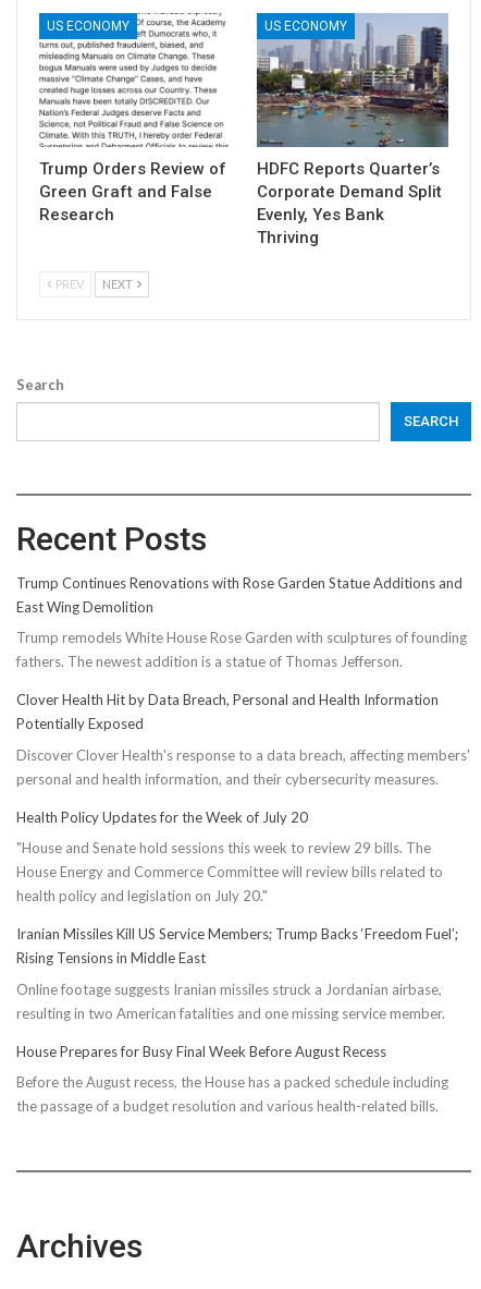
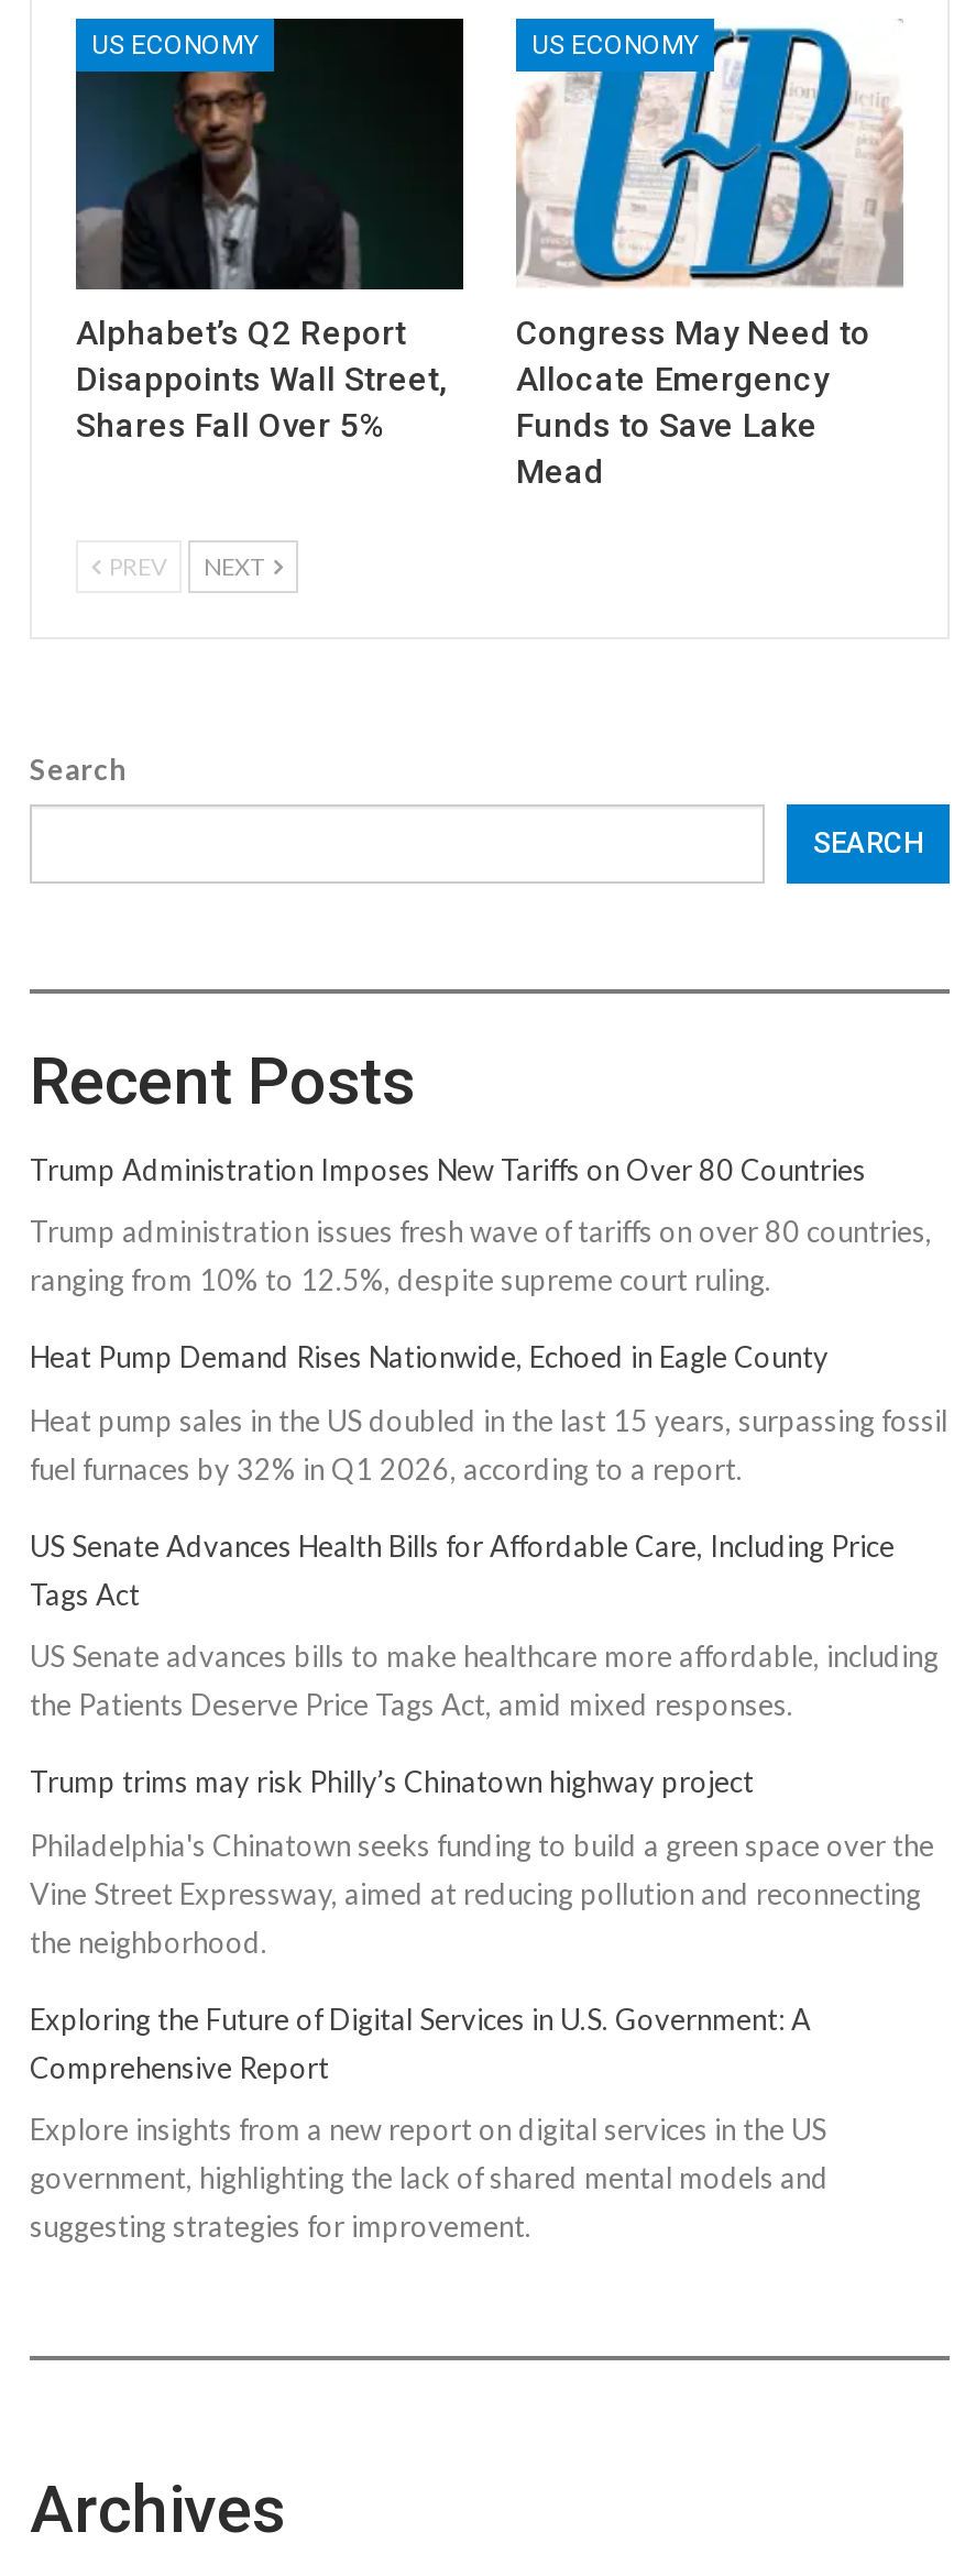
- [image]
- Trump Orders Review of
- Green Graft and False
- Research
+ [image]
+ Alphabet’s Q2 Report
+ Disappoints Wall Street,
+ Shares Fall Over 5%

- [image]
- HDFC Reports Quarter’s
- Corporate Demand Split
- Evenly, Yes Bank
- Thriving
+ [image]
+ Congress May Need to
+ Allocate Emergency
+ Funds to Save Lake
+ Mead

- Trump Continues Renovations with Rose Garden Statue Additions and
- East Wing Demolition
+ Trump Administration Imposes New Tariffs on Over 80 Countries

- Trump remodels White House Rose Garden with sculptures of founding
- fathers. The newest addition is a statue of Thomas Jefferson.
+ Trump administration issues fresh wave of tariffs on over 80 countries,
+ ranging from 10% to 12.5%, despite supreme court ruling.

- Clover Health Hit by Data Breach, Personal and Health Information
- Potentially Exposed
+ Heat Pump Demand Rises Nationwide, Echoed in Eagle County

- Discover Clover Health's response to a data breach, affecting members'
- personal and health information, and their cybersecurity measures.
+ Heat pump sales in the US doubled in the last 15 years, surpassing fossil
+ fuel furnaces by 32% in Q1 2026, according to a report.

- Health Policy Updates for the Week of July 20
+ US Senate Advances Health Bills for Affordable Care, Including Price
+ Tags Act

- "House and Senate hold sessions this week to review 29 bills. The
- House Energy and Commerce Committee will review bills related to
- health policy and legislation on July 20."
+ US Senate advances bills to make healthcare more affordable, including
+ the Patients Deserve Price Tags Act, amid mixed responses.

- Iranian Missiles Kill US Service Members; Trump Backs ‘Freedom Fuel’;
- Rising Tensions in Middle East
+ Trump trims may risk Philly’s Chinatown highway project

- Online footage suggests Iranian missiles struck a Jordanian airbase,
- resulting in two American fatalities and one missing service member.
+ Philadelphia's Chinatown seeks funding to build a green space over the
+ Vine Street Expressway, aimed at reducing pollution and reconnecting
+ the neighborhood.

- House Prepares for Busy Final Week Before August Recess
+ Exploring the Future of Digital Services in U.S. Government: A
+ Comprehensive Report

- Before the August recess, the House has a packed schedule including
- the passage of a budget resolution and various health-related bills.
+ Explore insights from a new report on digital services in the US
+ government, highlighting the lack of shared mental models and
+ suggesting strategies for improvement.
